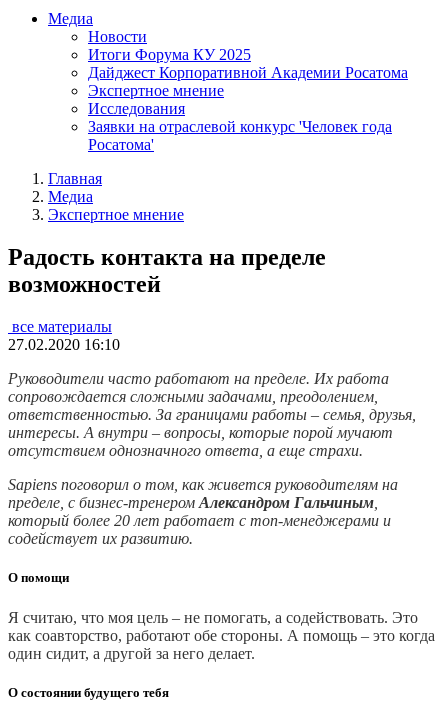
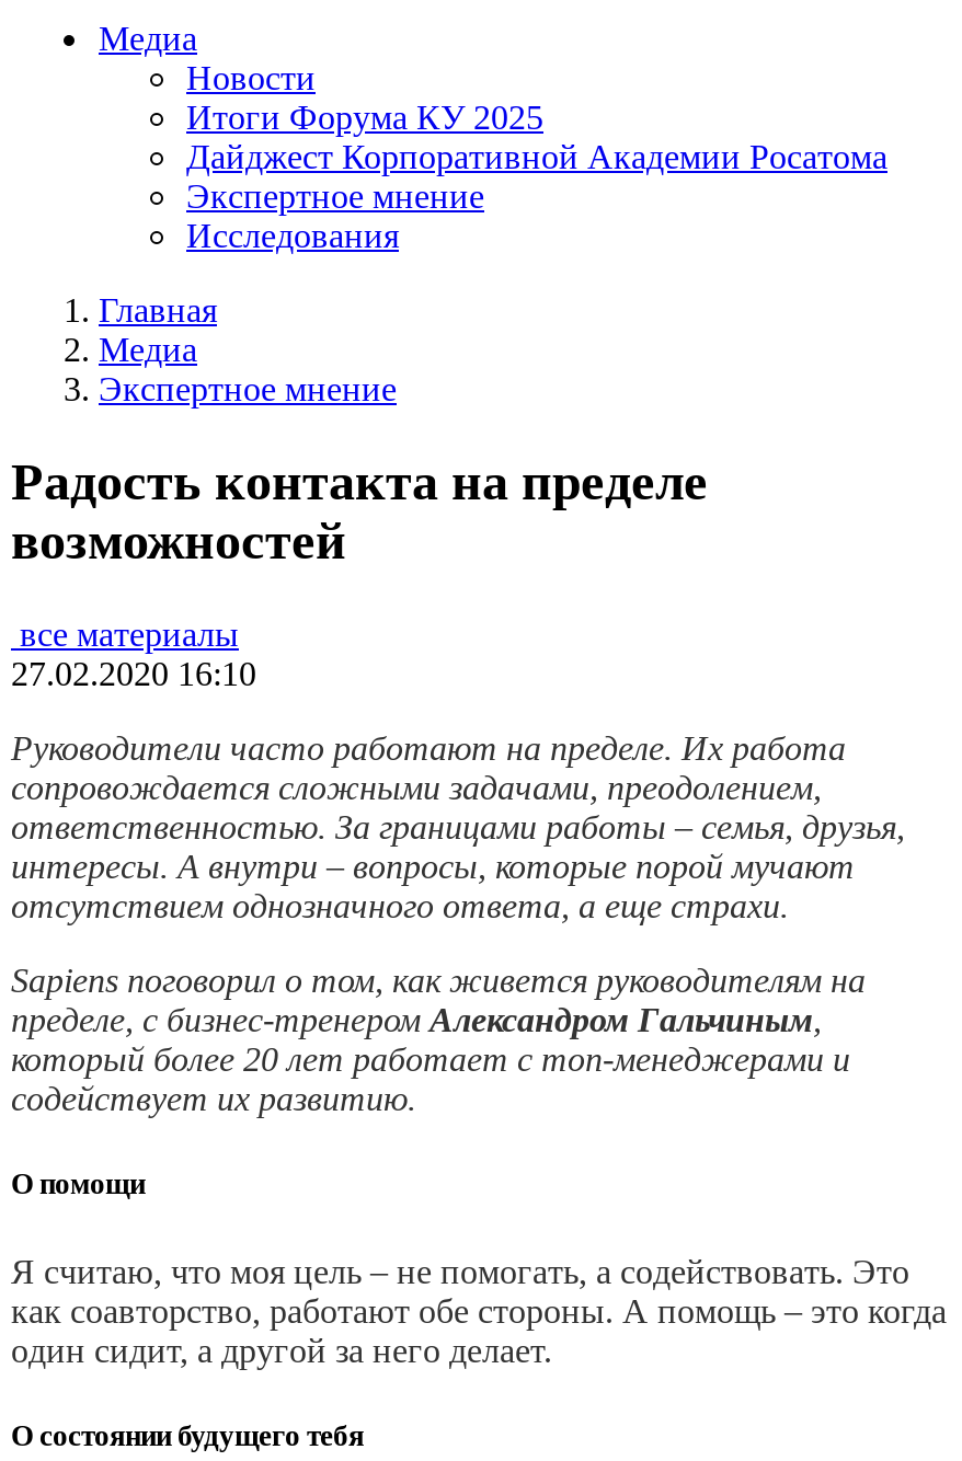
- Заявки на отраслевой конкурс 'Человек года
- Росатома'
